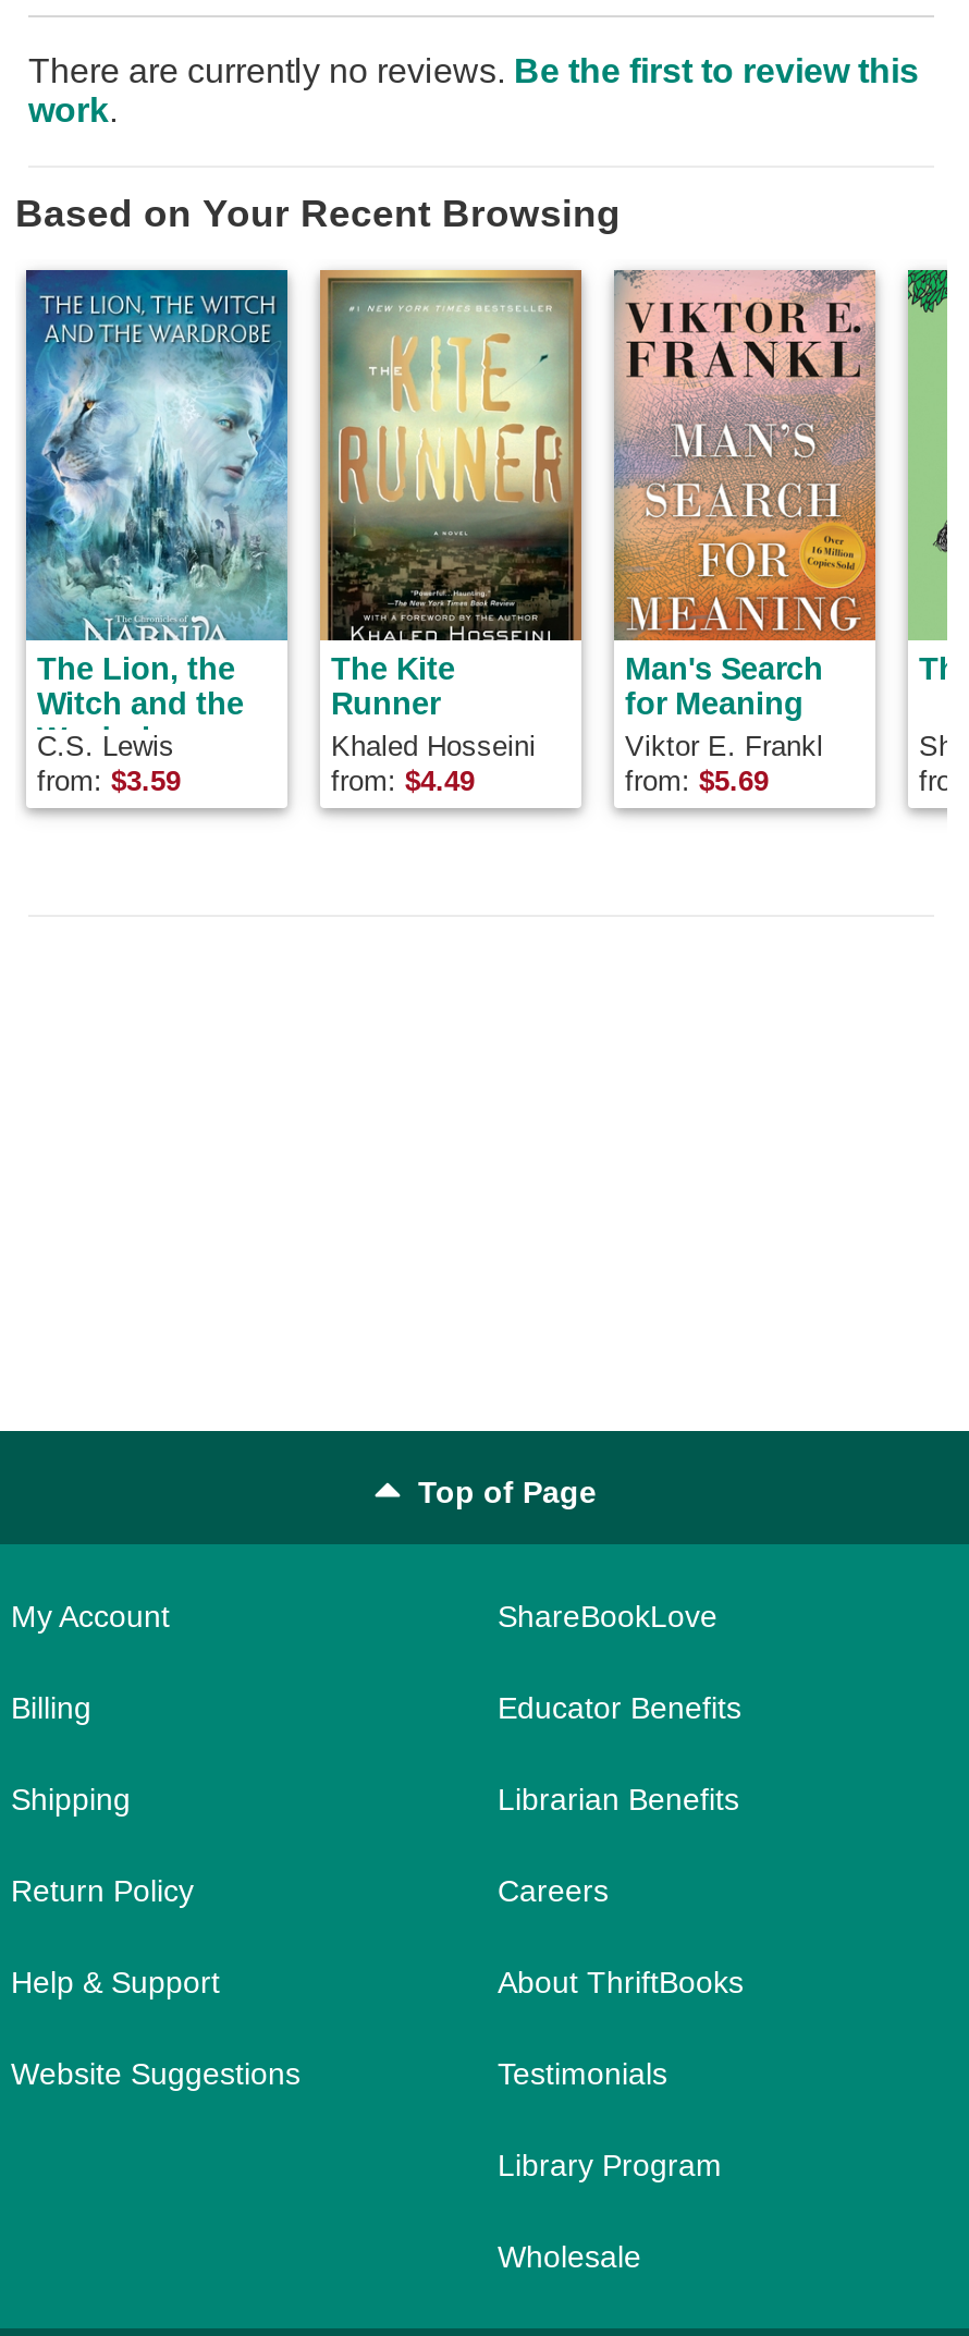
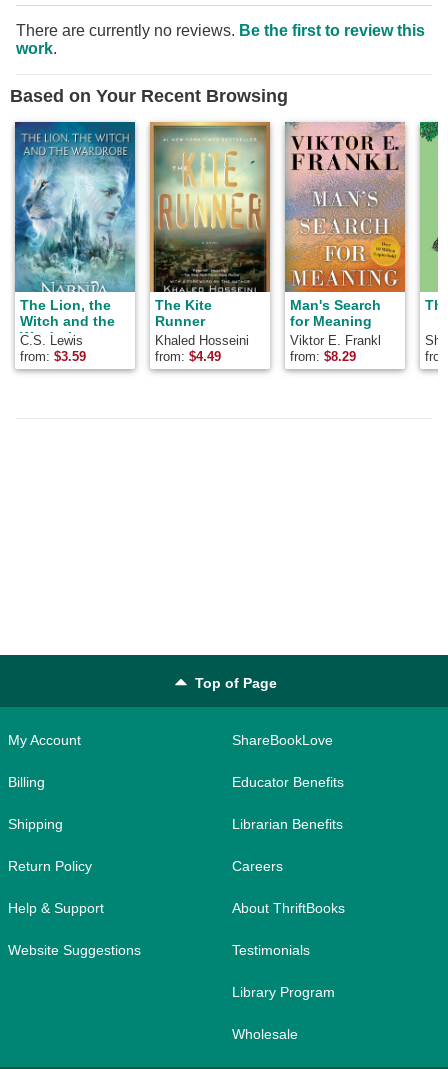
- from: $5.69
+ from: $8.29
